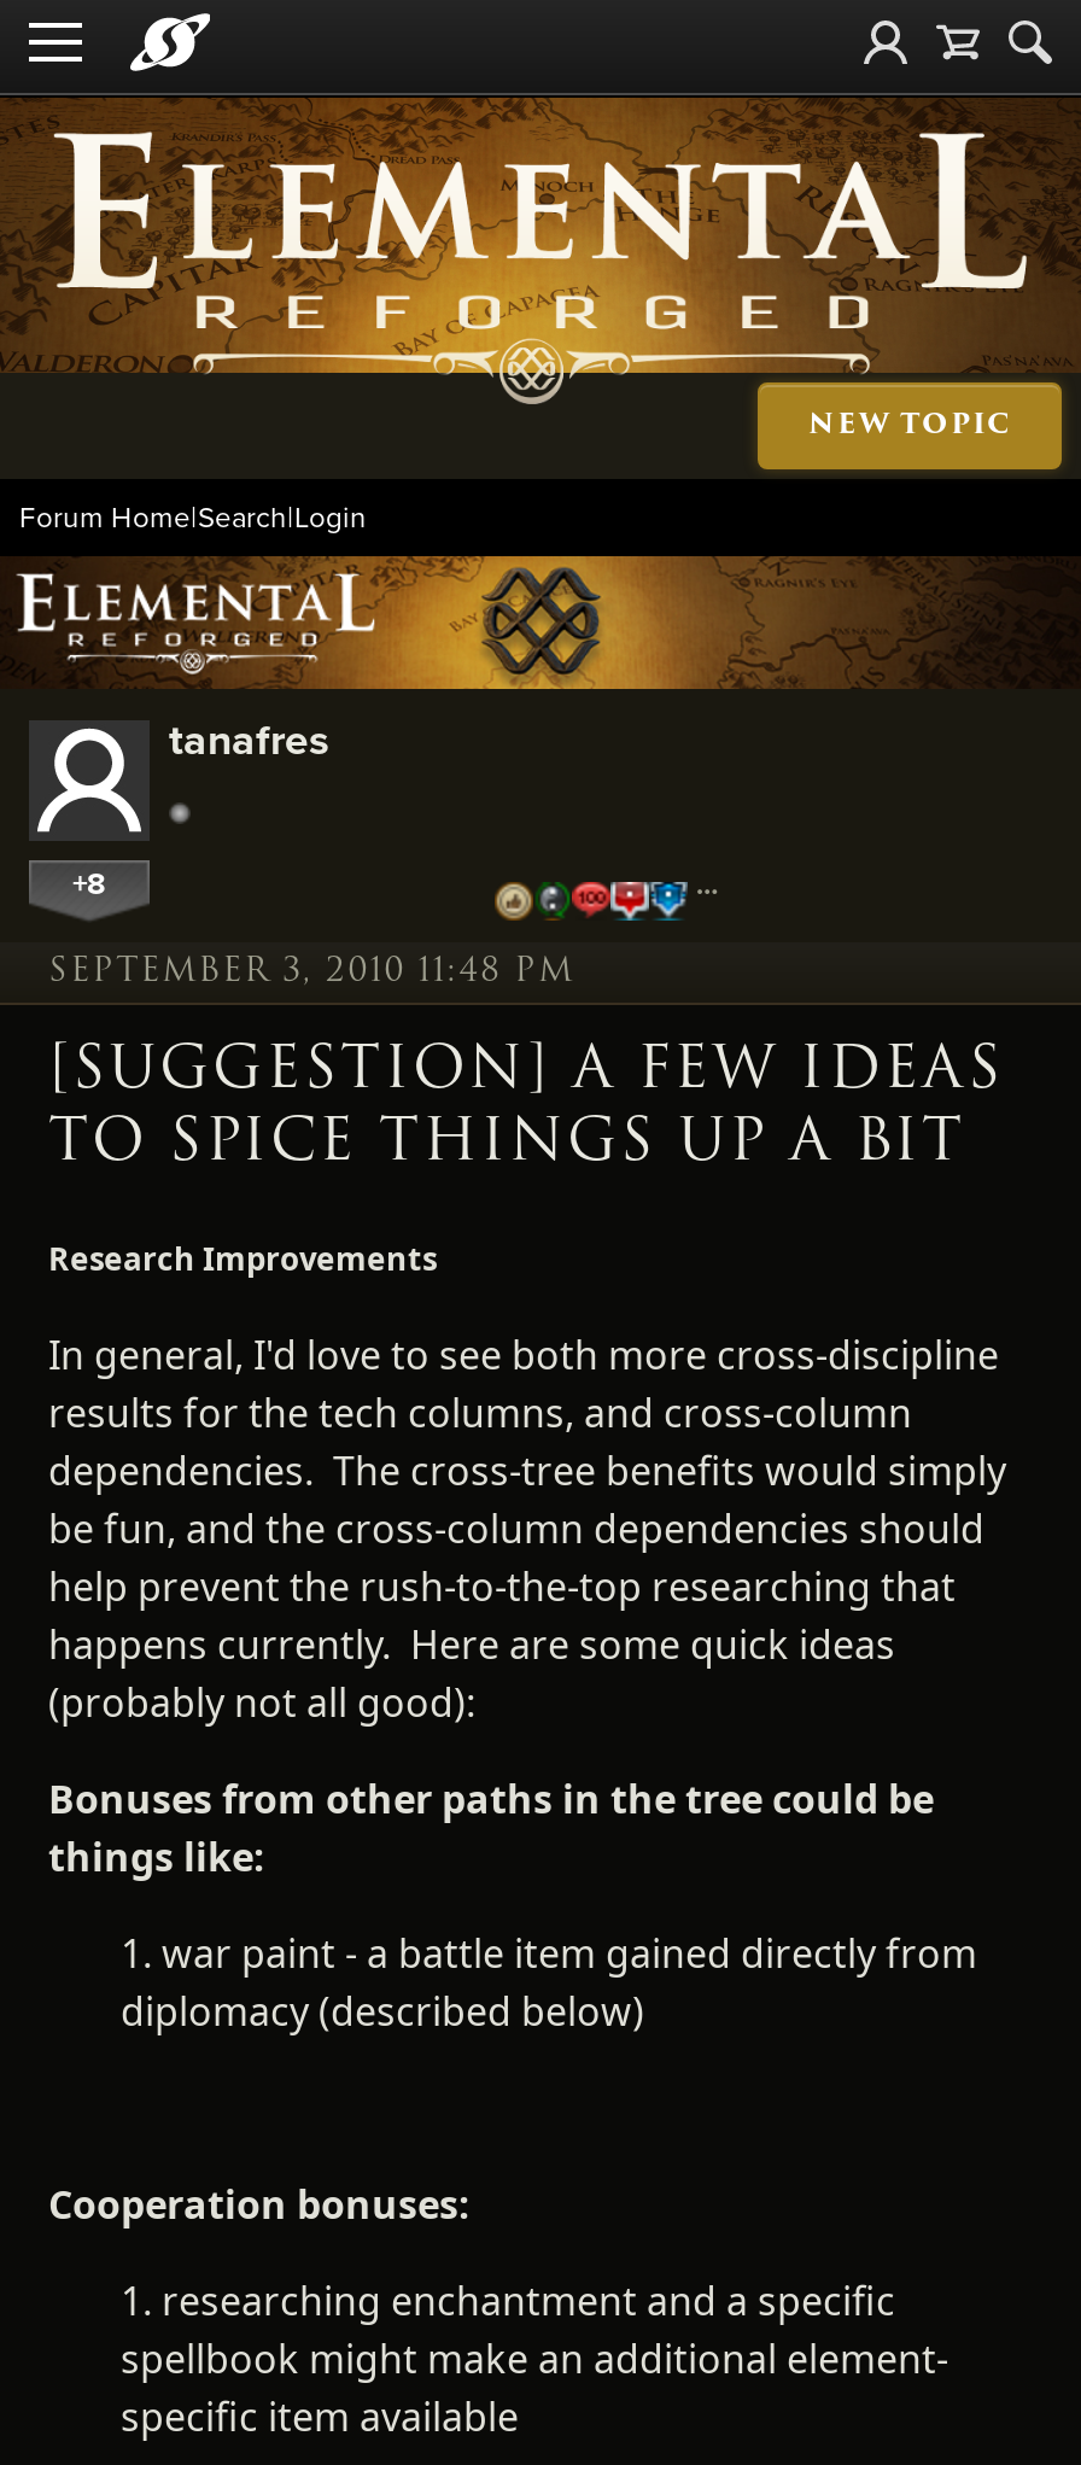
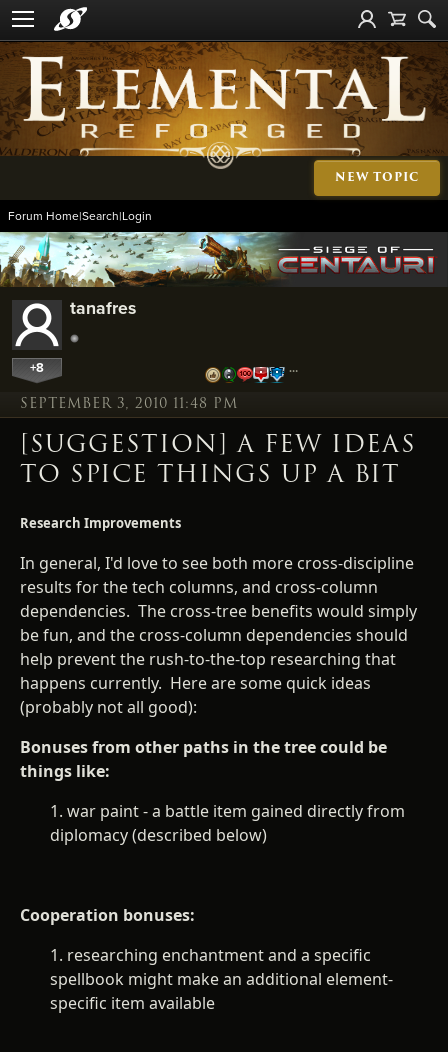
- [image]
+ [image]
